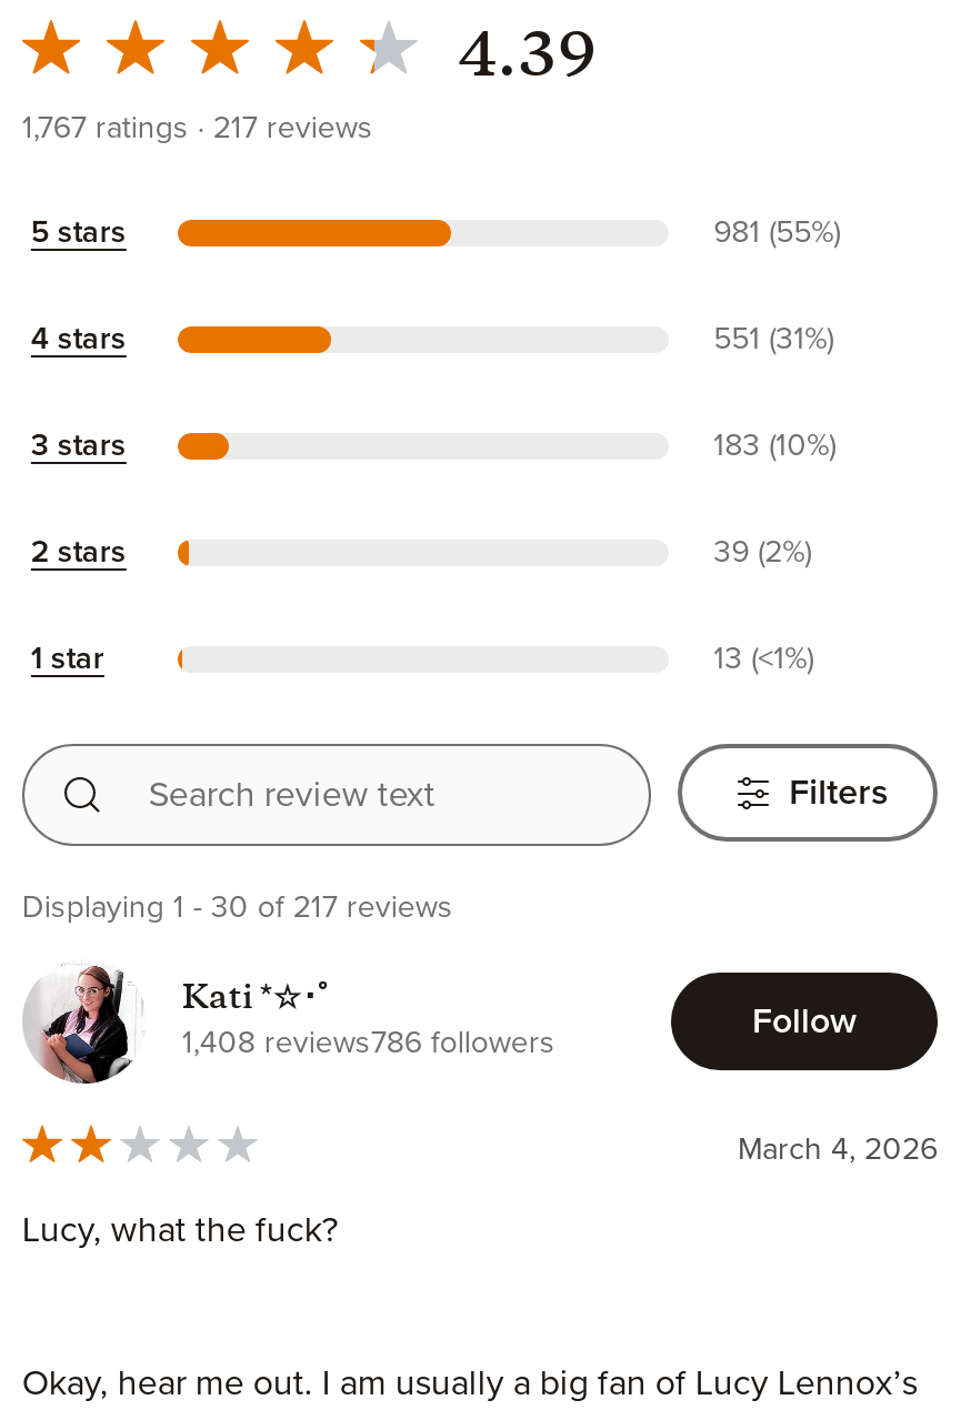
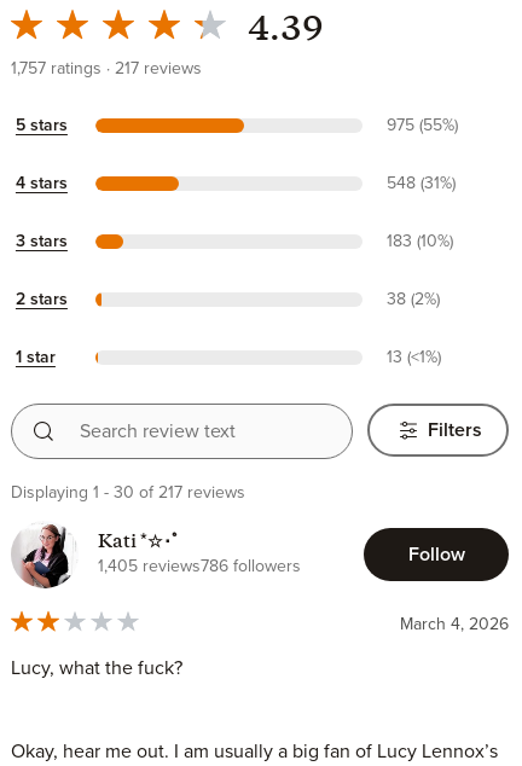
- 1,767 ratings 217 reviews
+ 1,757 ratings 217 reviews

- 981 (55%)
+ 975 (55%)

- 551 (31%)
+ 548 (31%)

- 39 (2%)
+ 38 (2%)

- 1,408 reviews786 followers
+ 1,405 reviews786 followers
